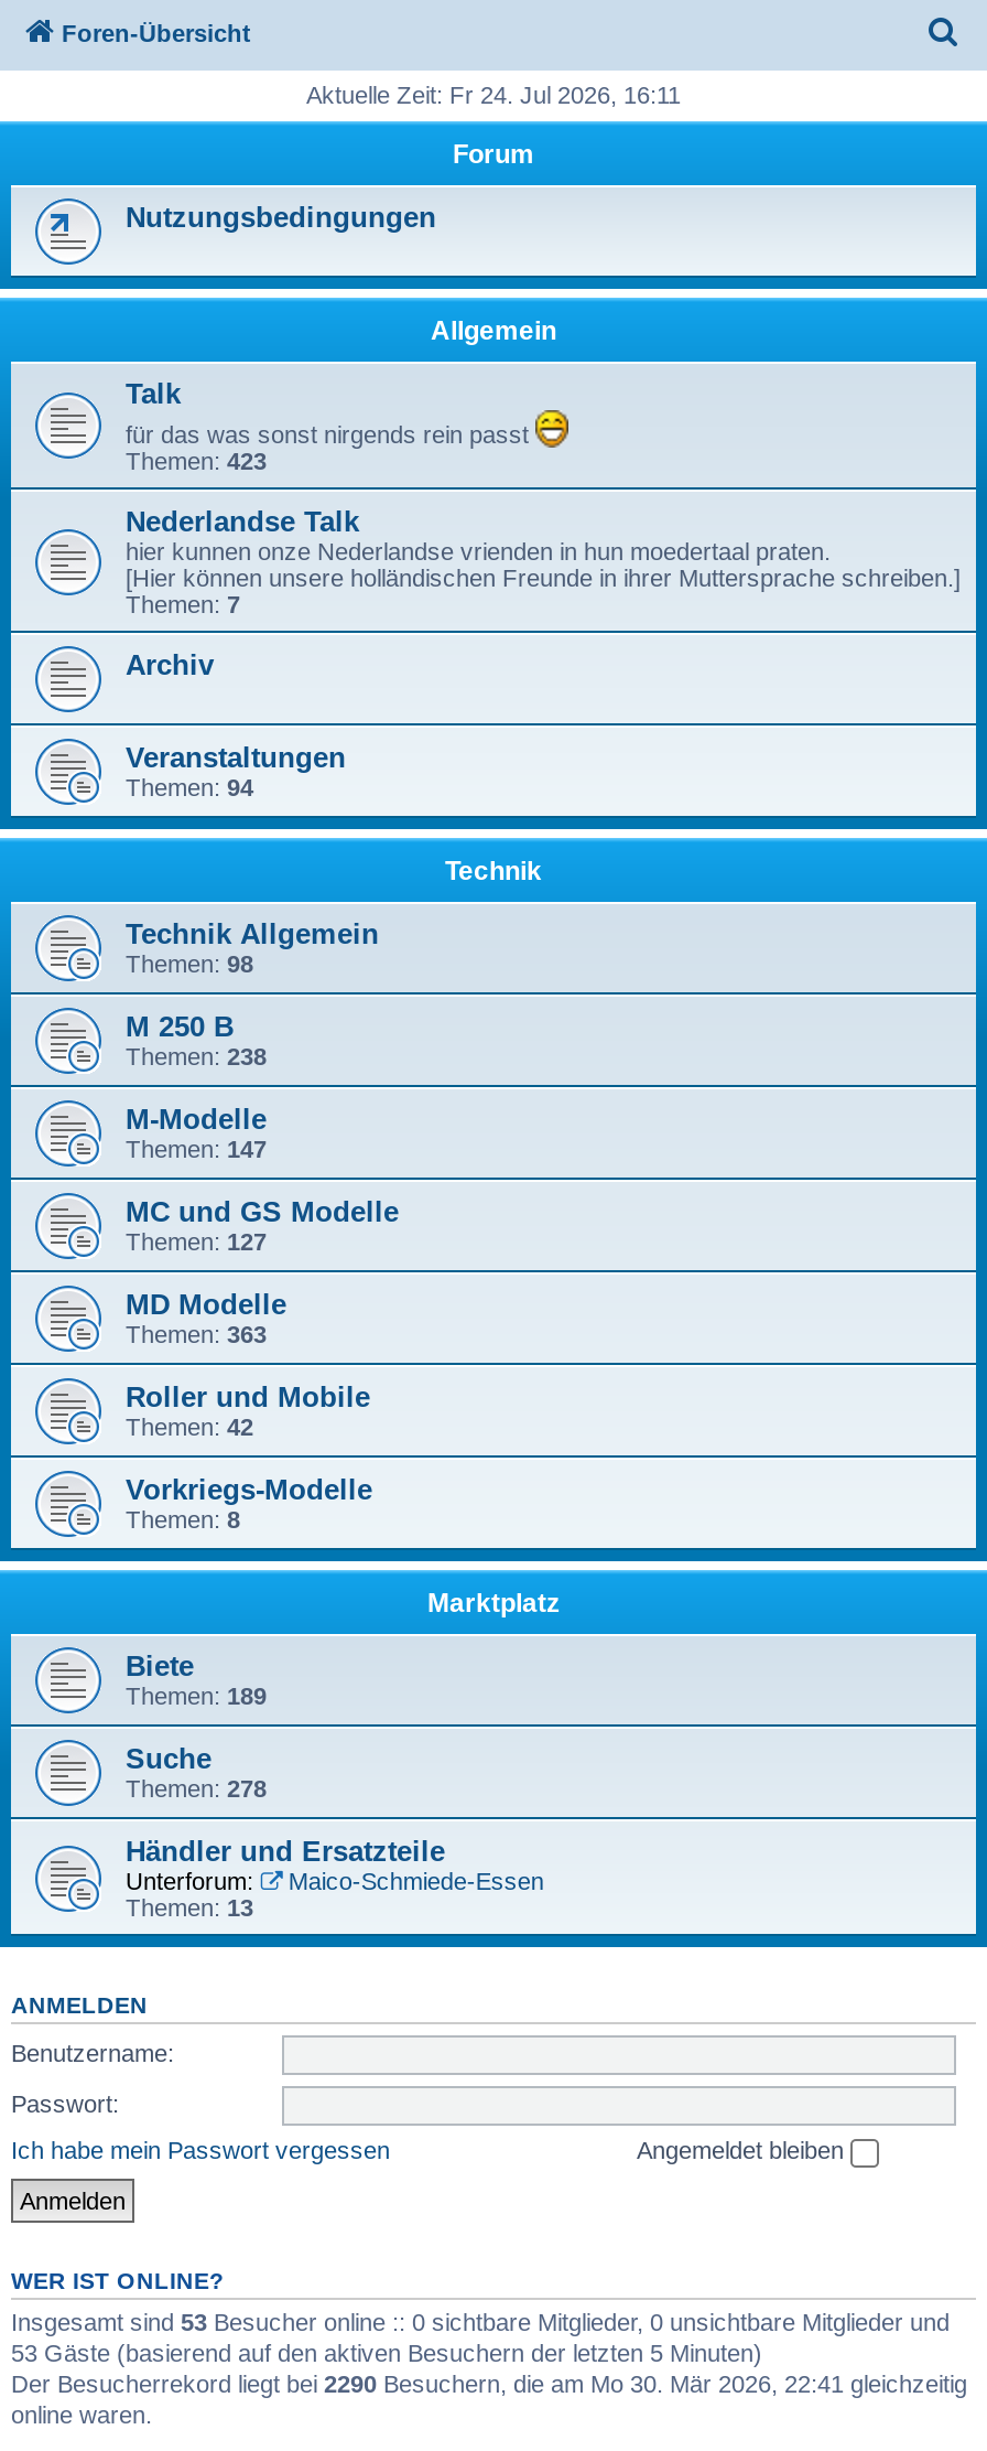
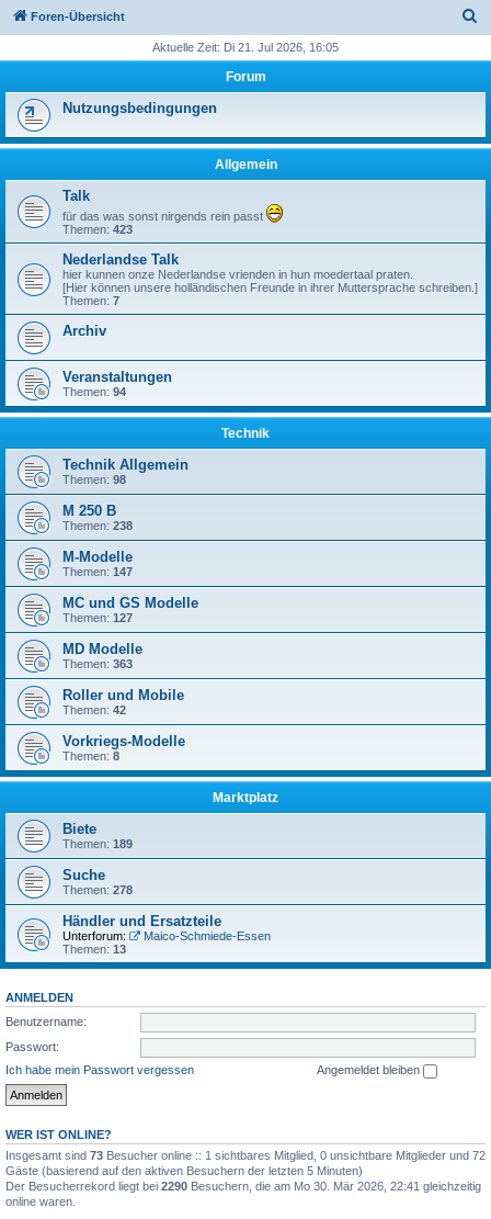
- Aktuelle Zeit: Fr 24. Jul 2026, 16:11
+ Aktuelle Zeit: Di 21. Jul 2026, 16:05

- Insgesamt sind 53 Besucher online :: 0 sichtbare Mitglieder, 0 unsichtbare Mitglieder und
- 53 Gäste (basierend auf den aktiven Besuchern der letzten 5 Minuten)
+ Insgesamt sind 73 Besucher online :: 1 sichtbares Mitglied, 0 unsichtbare Mitglieder und 72
+ Gäste (basierend auf den aktiven Besuchern der letzten 5 Minuten)
